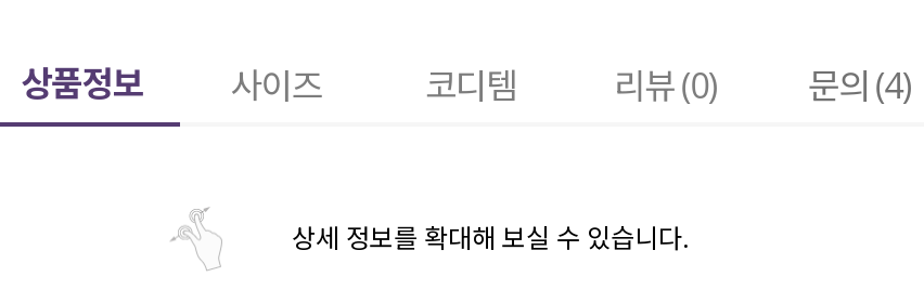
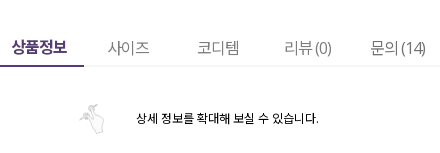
- 리뷰 (0) 문의 (4)
+ 리뷰 (0) 문의 (14)
